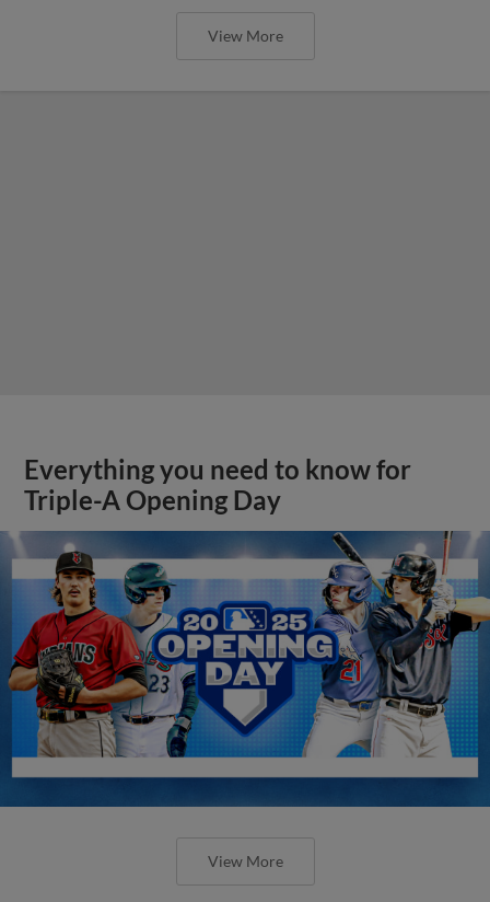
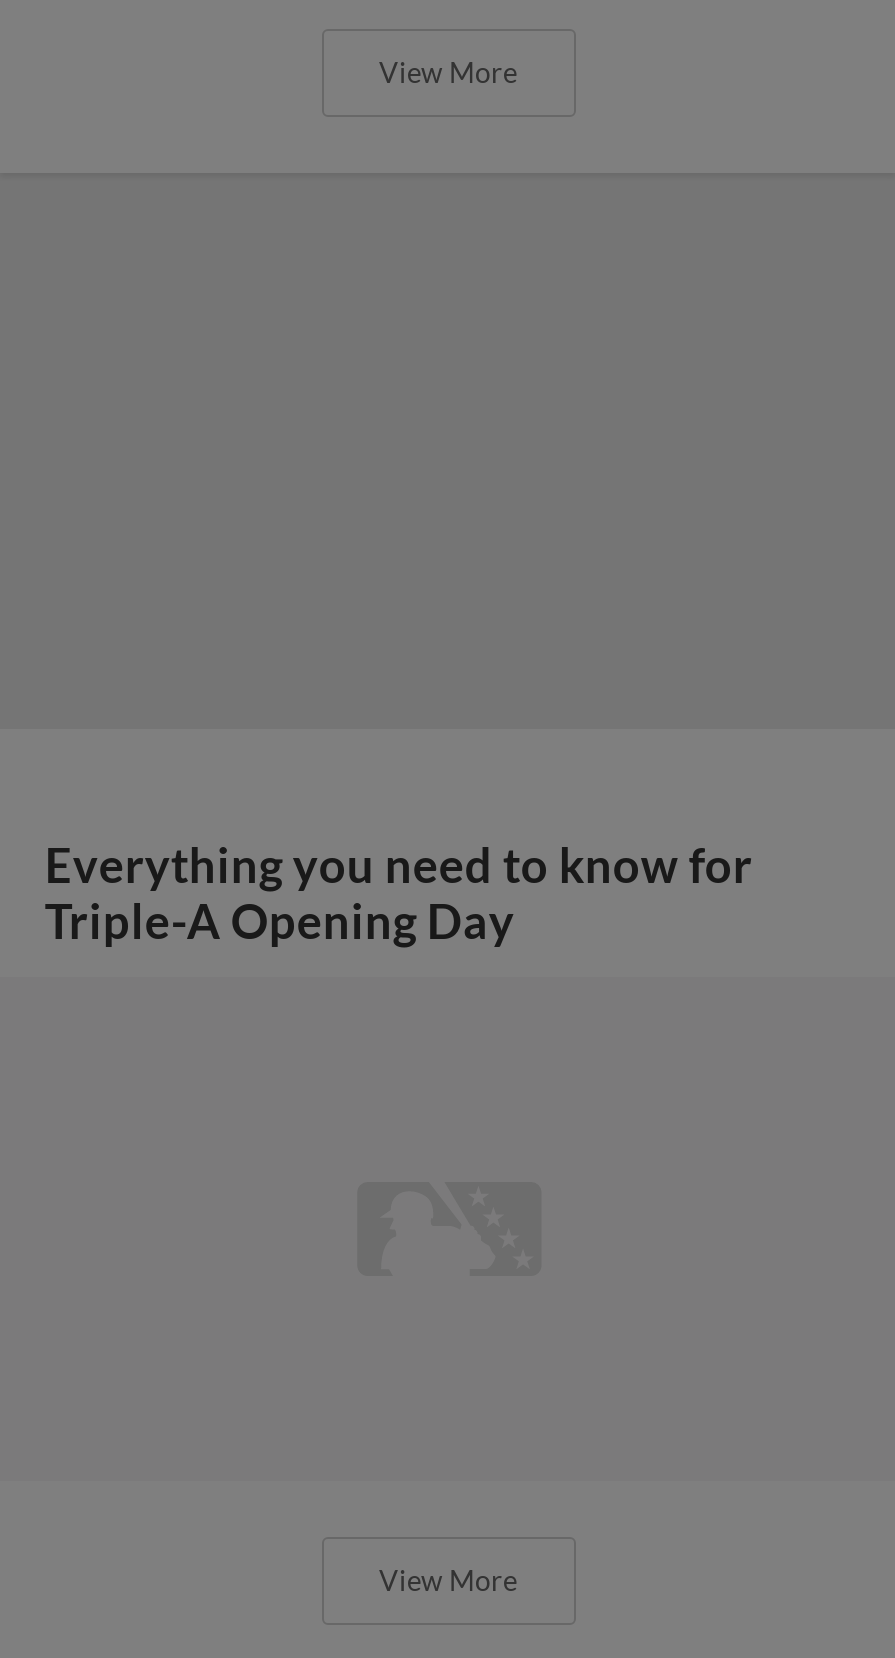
- [image]
